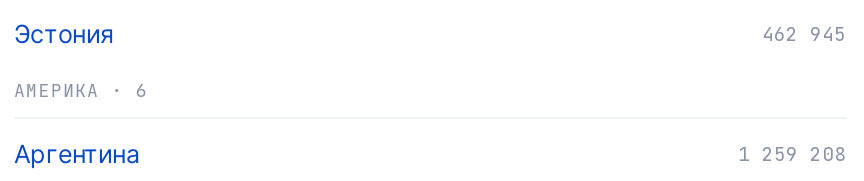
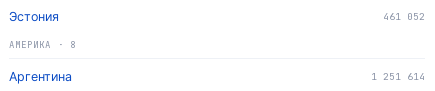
- 462 945
+ 461 052

- АМЕРИКА · 6
+ АМЕРИКА · 8

- 1 259 208
+ 1 251 614
